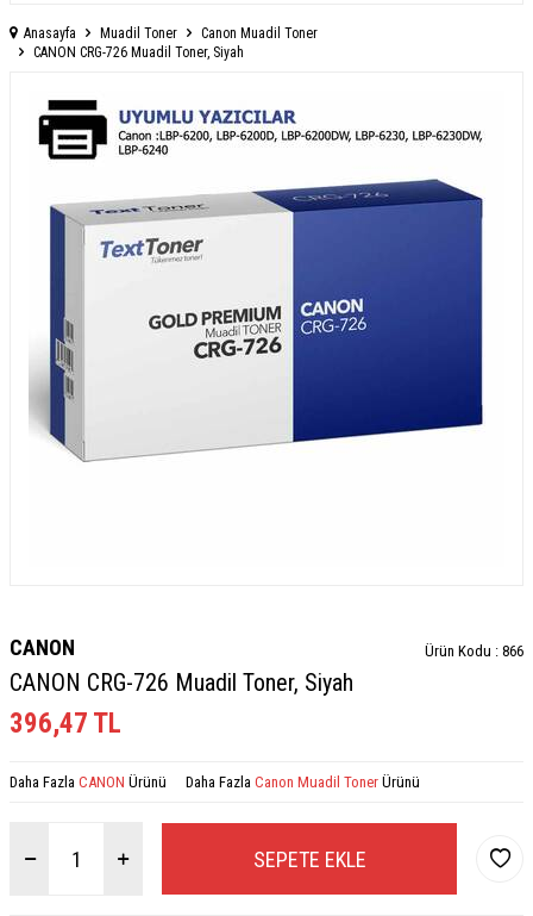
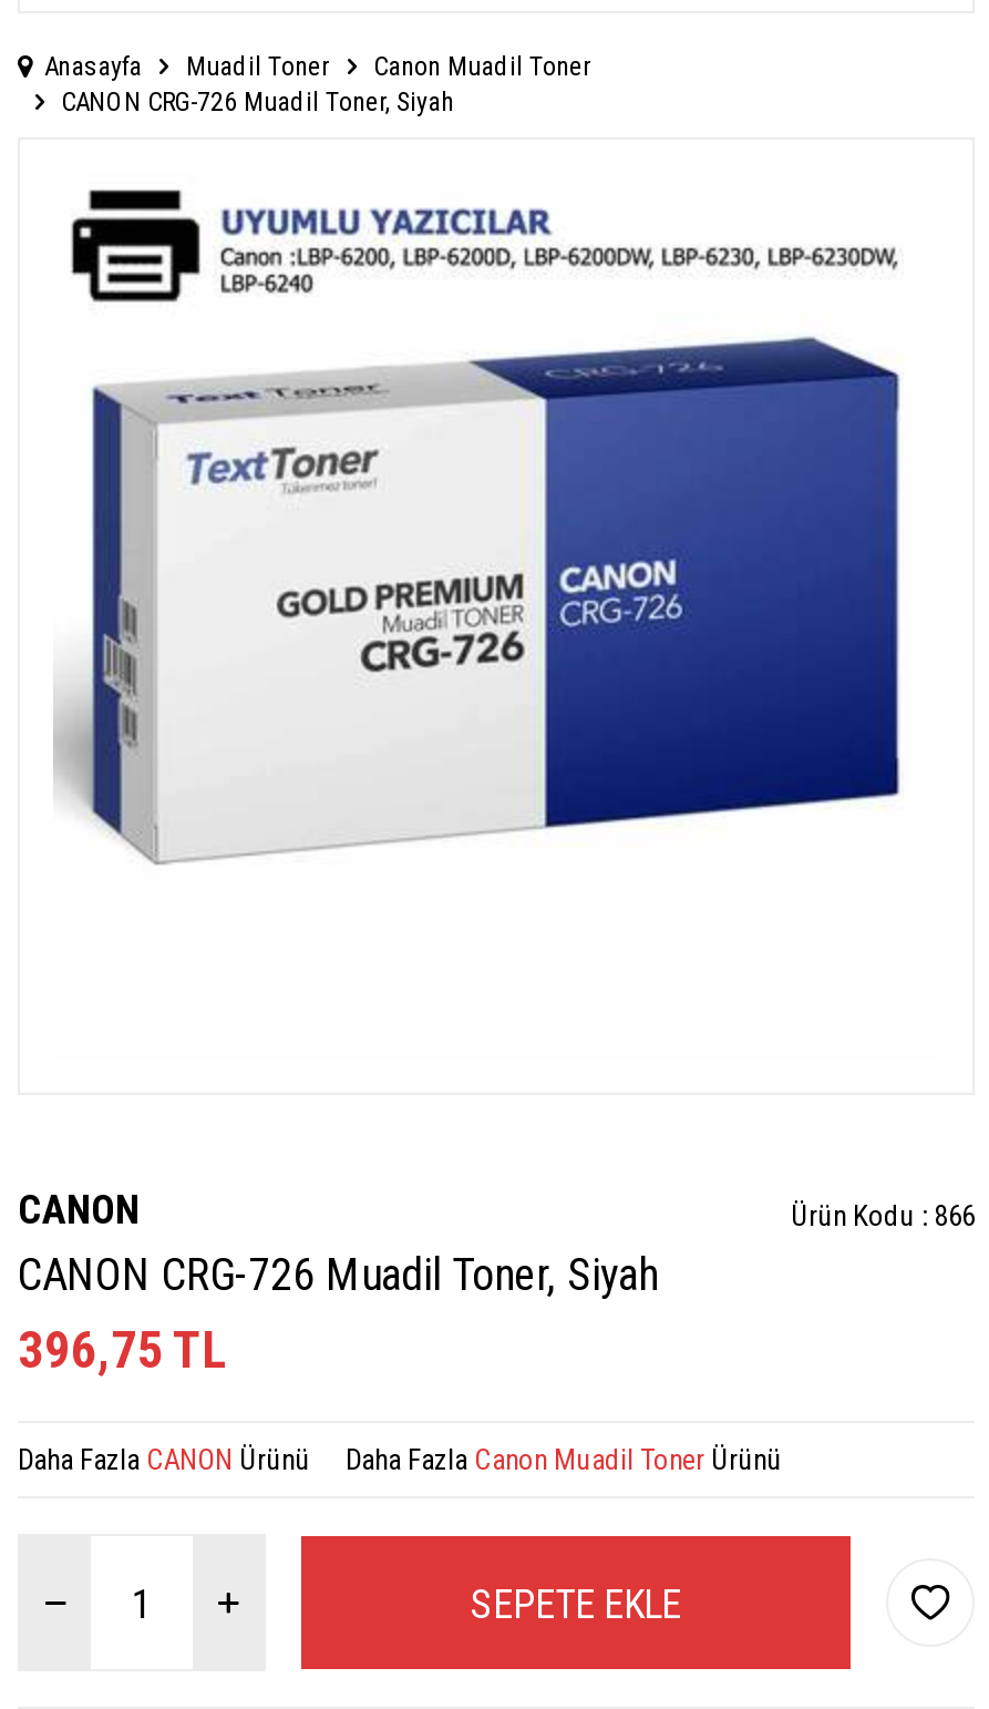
- 396,47 TL
+ 396,75 TL
